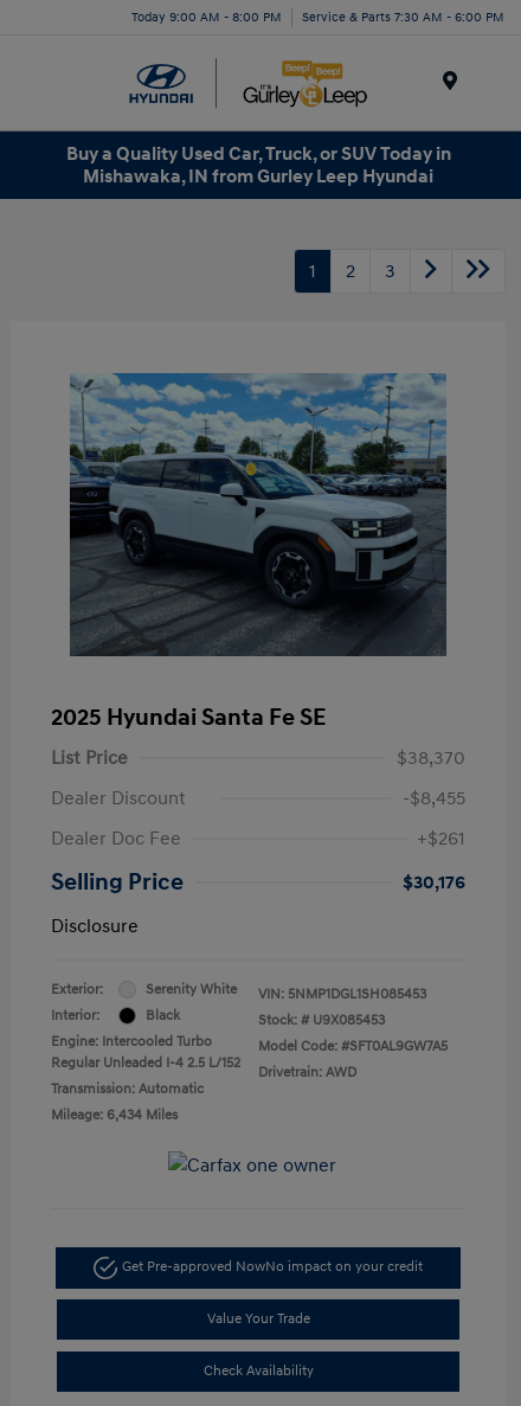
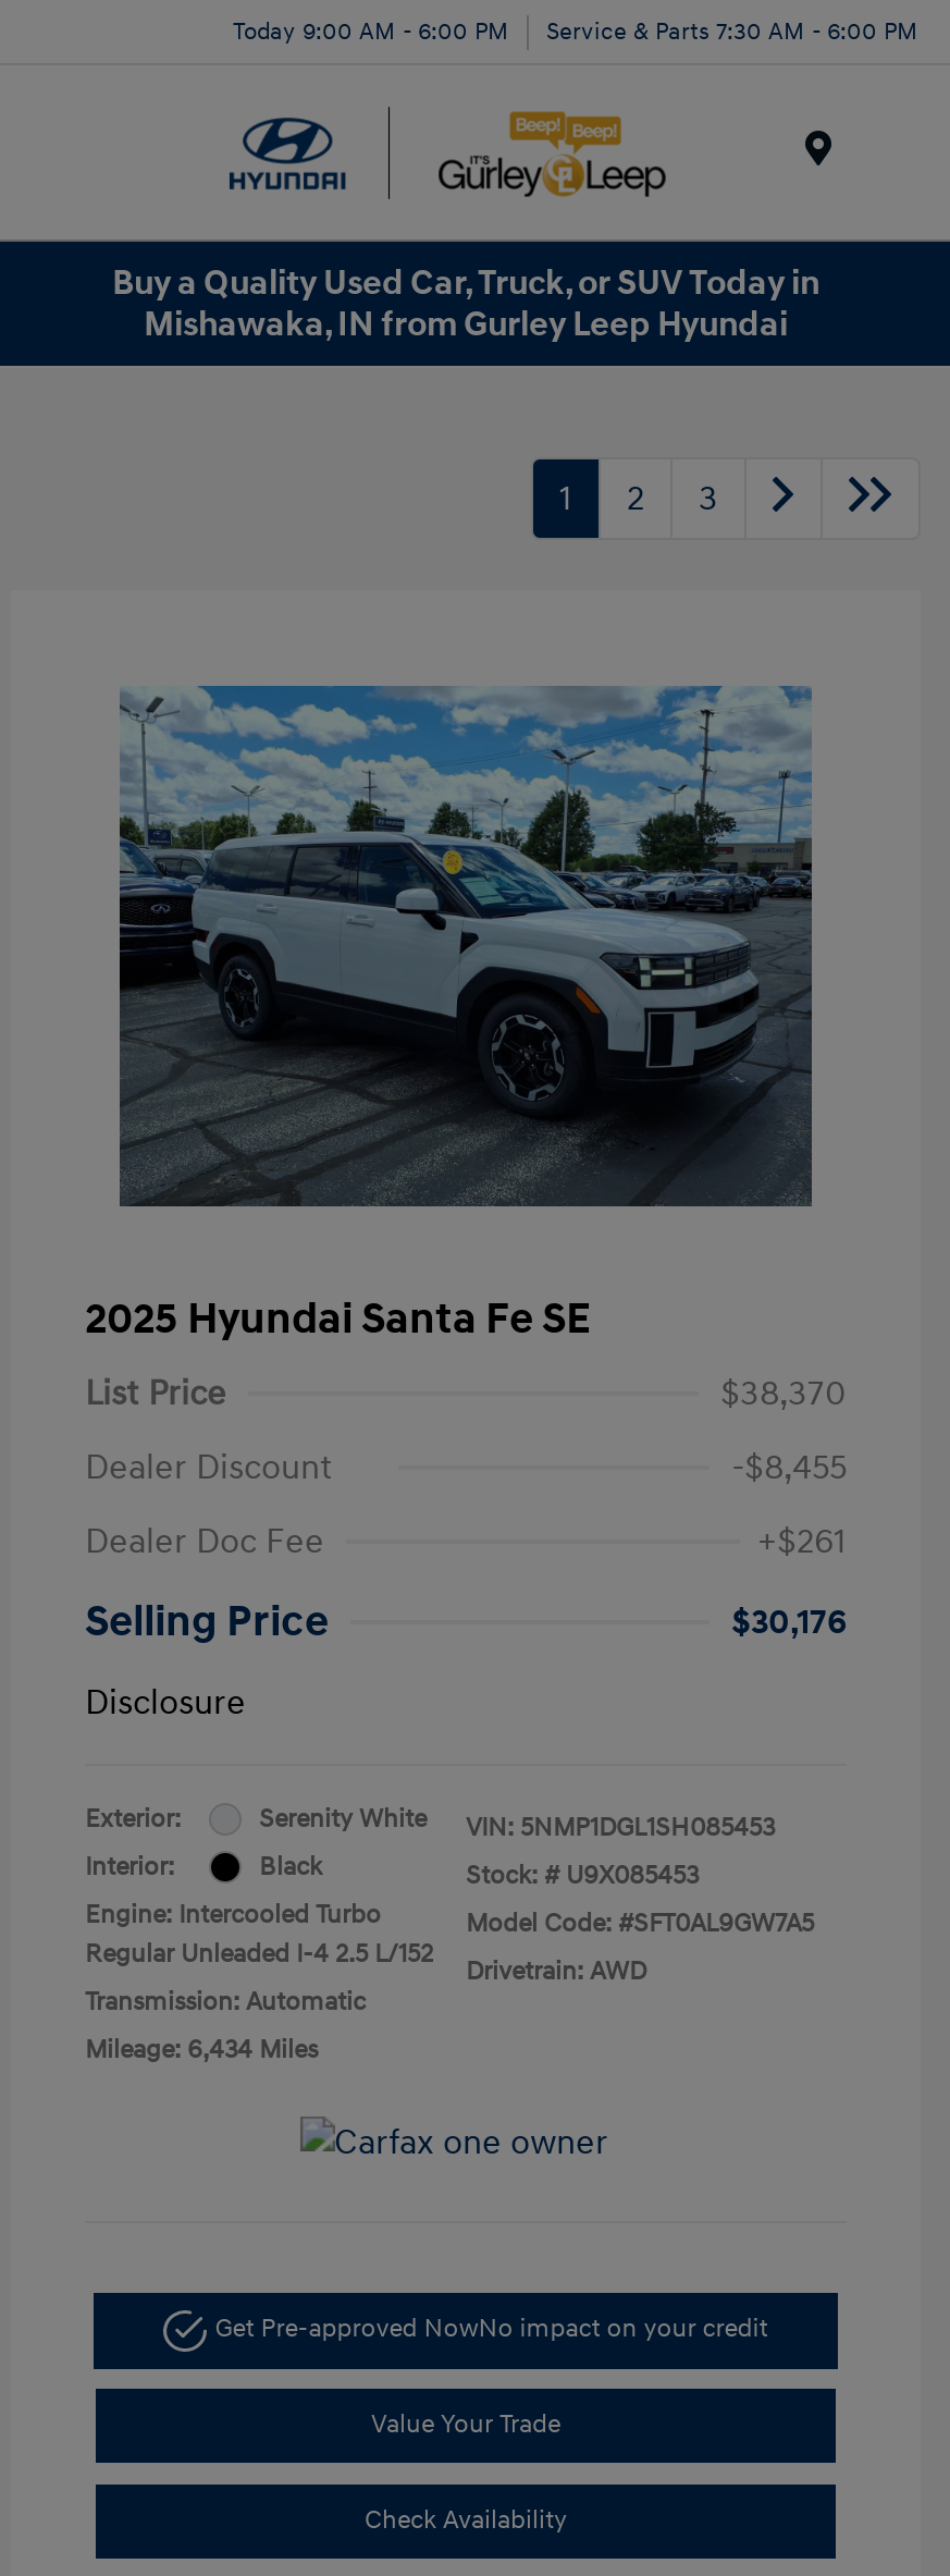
- Today 9:00 AM - 8:00 PM Service & Parts 7:30 AM - 6:00 PM
+ Today 9:00 AM - 6:00 PM Service & Parts 7:30 AM - 6:00 PM
